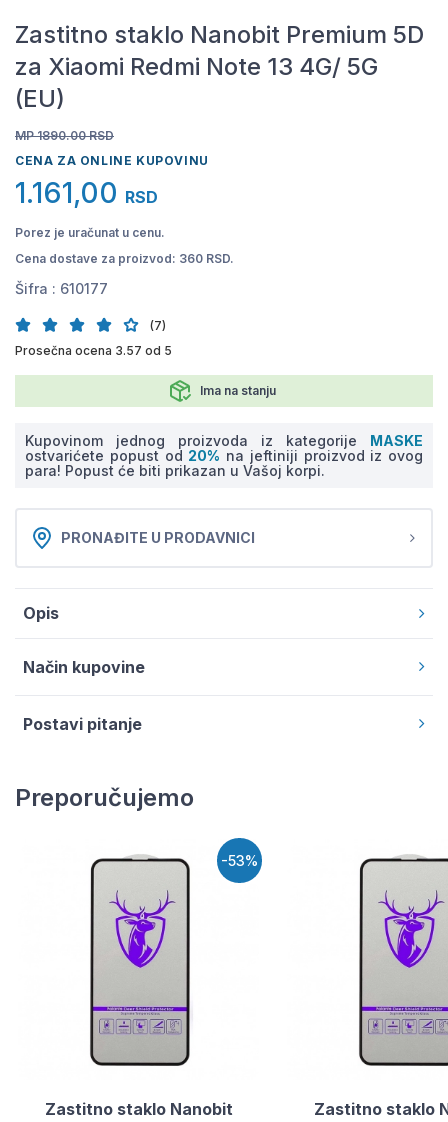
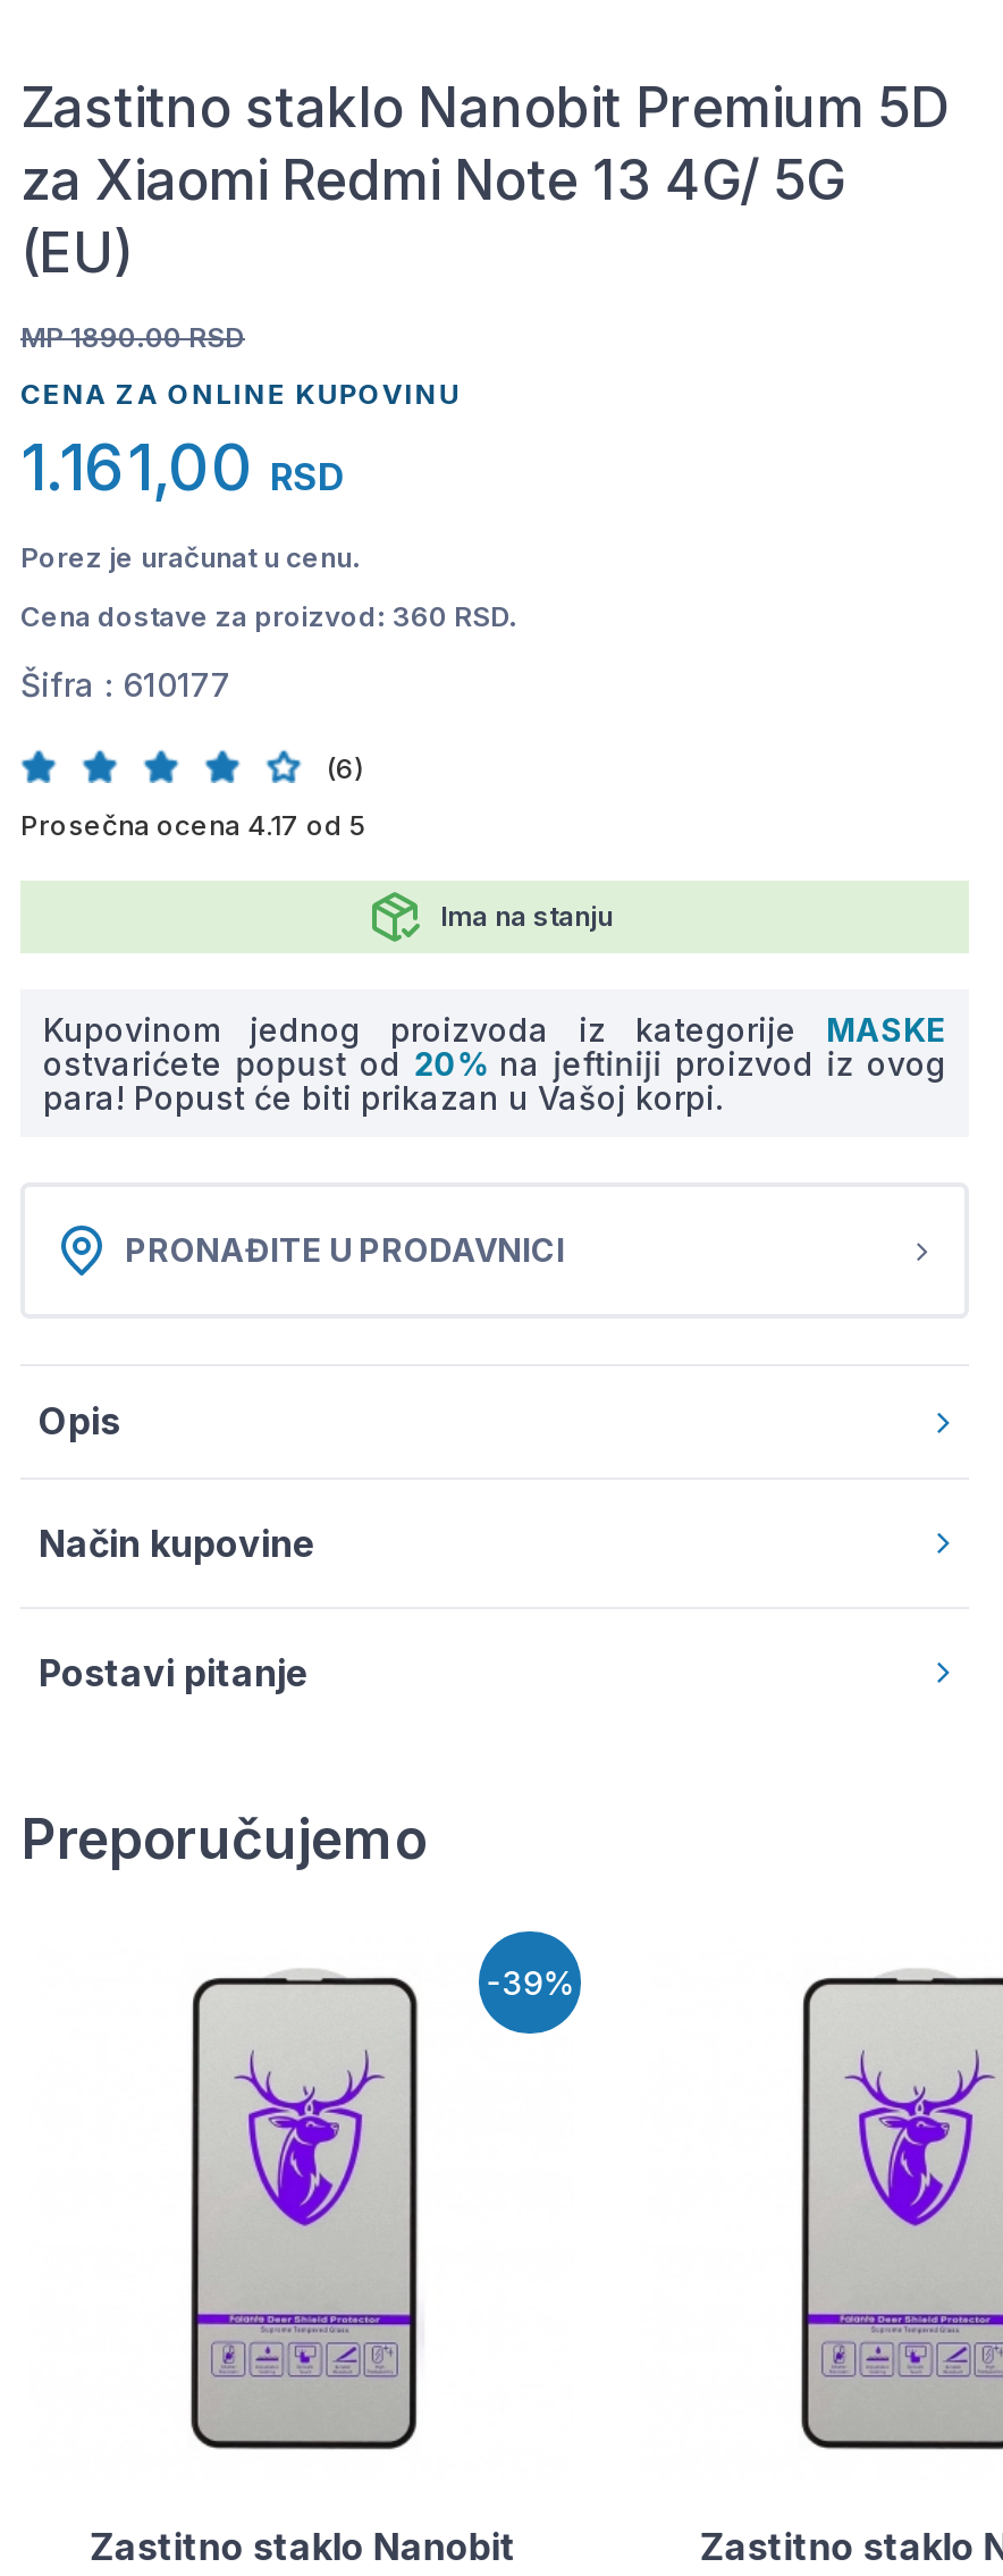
- (7)
+ (6)

- Prosečna ocena 3.57 od 5
+ Prosečna ocena 4.17 od 5

- -53%
+ -39%
